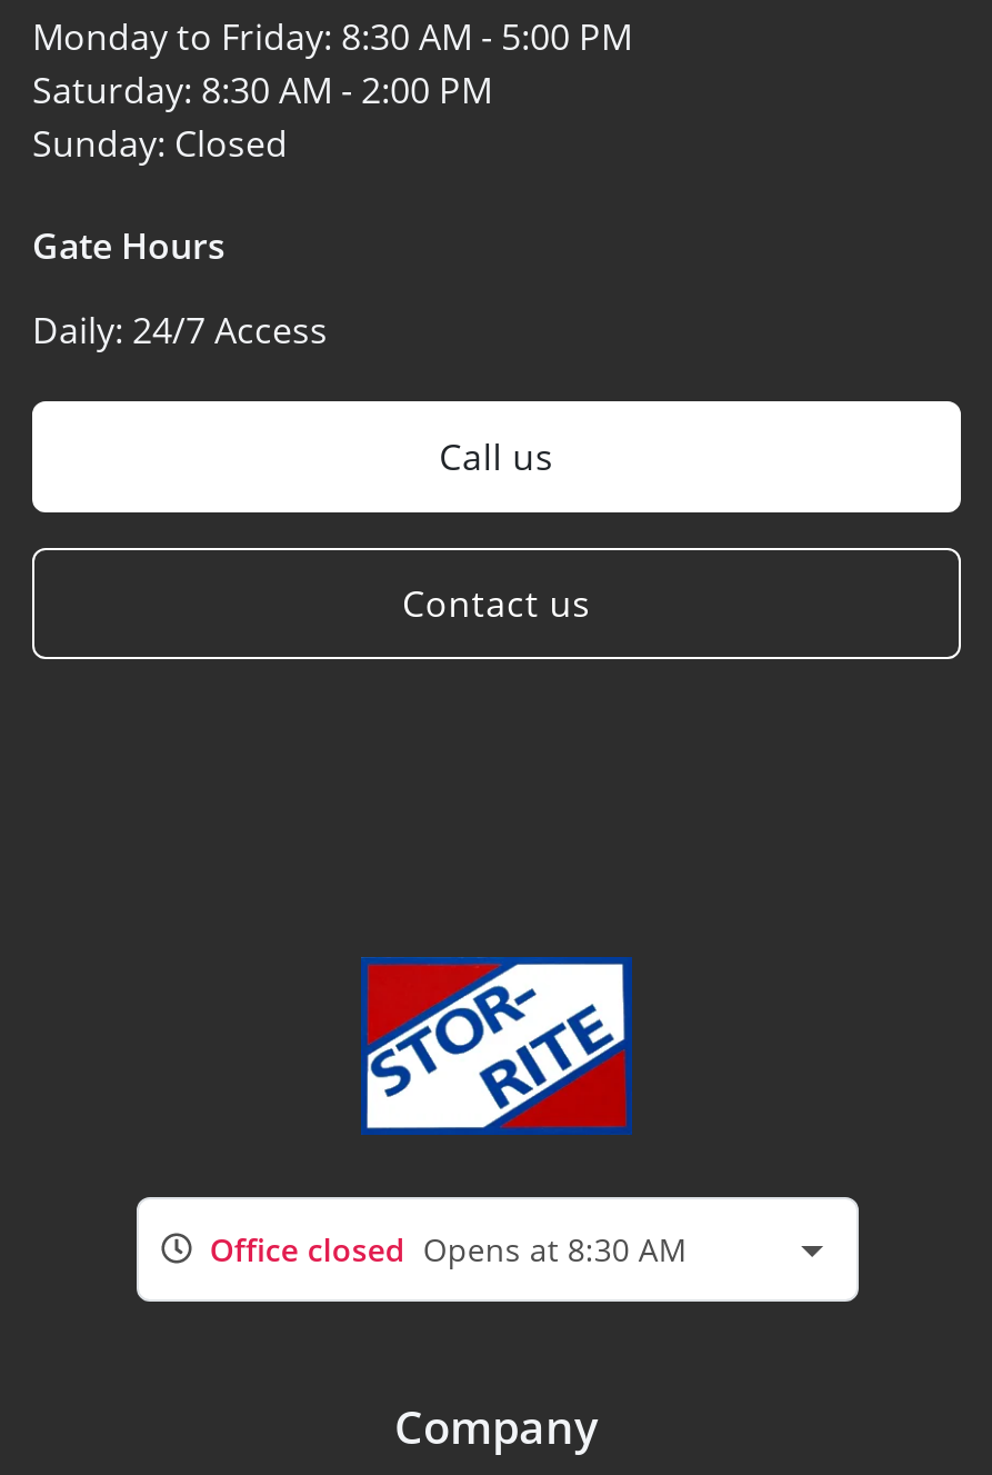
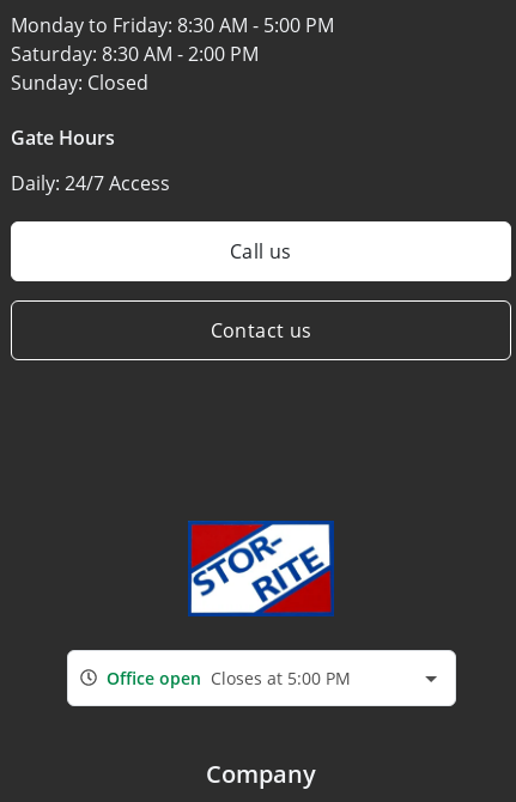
- Office closed Opens at 8:30 AM
+ Office open Closes at 5:00 PM
